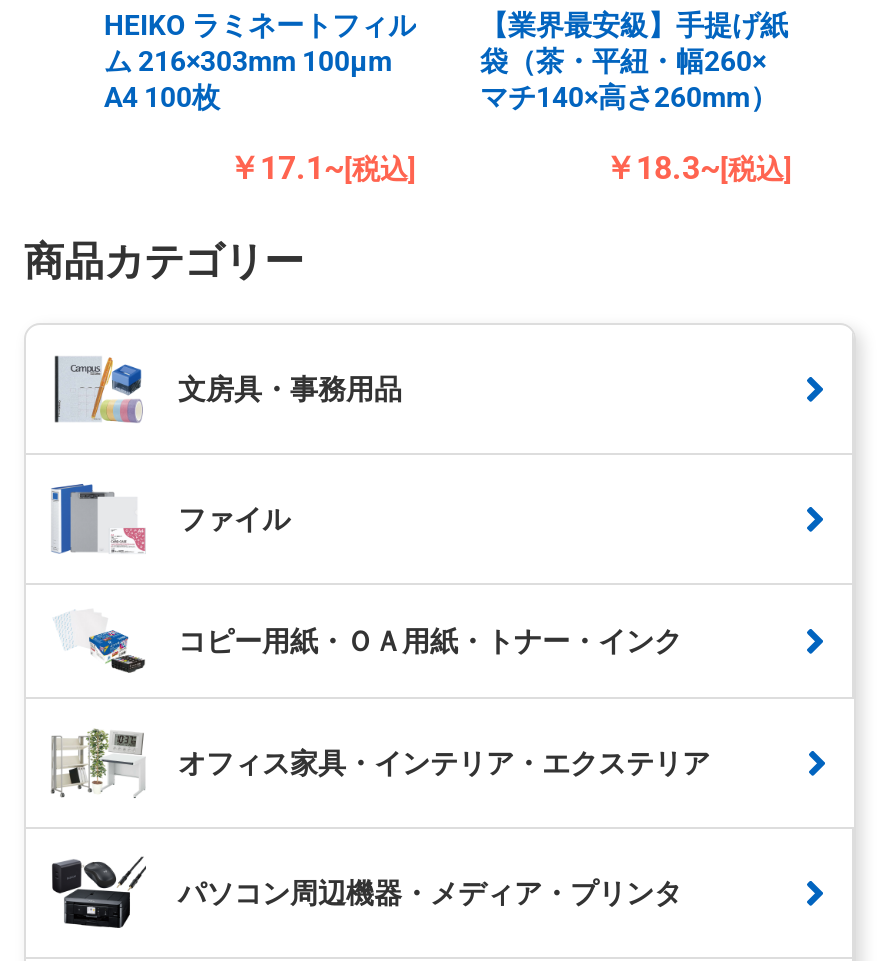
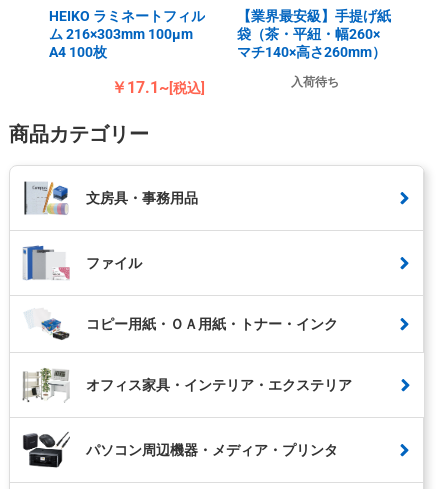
- ￥18.3~[税込]
+ 入荷待ち
